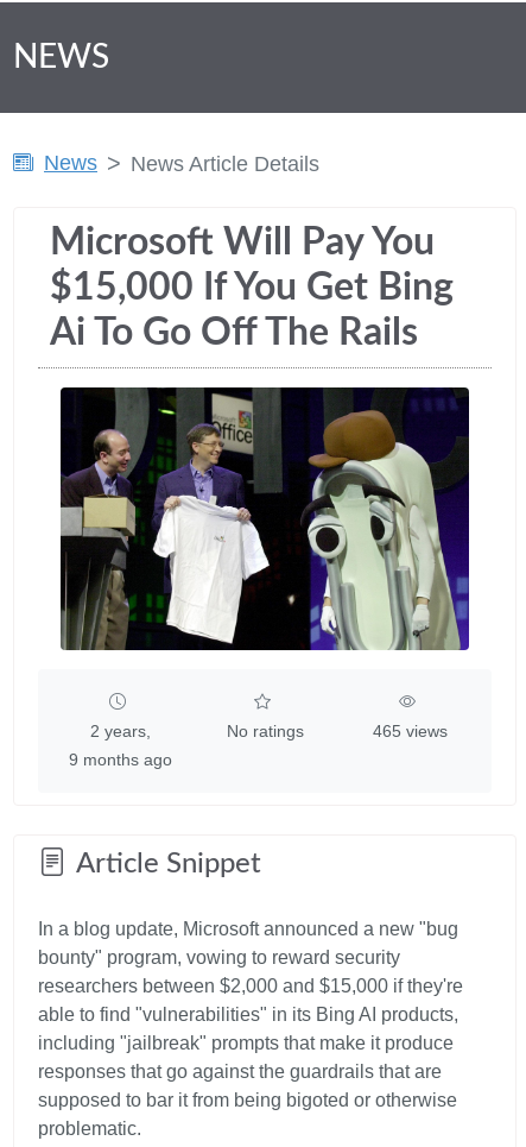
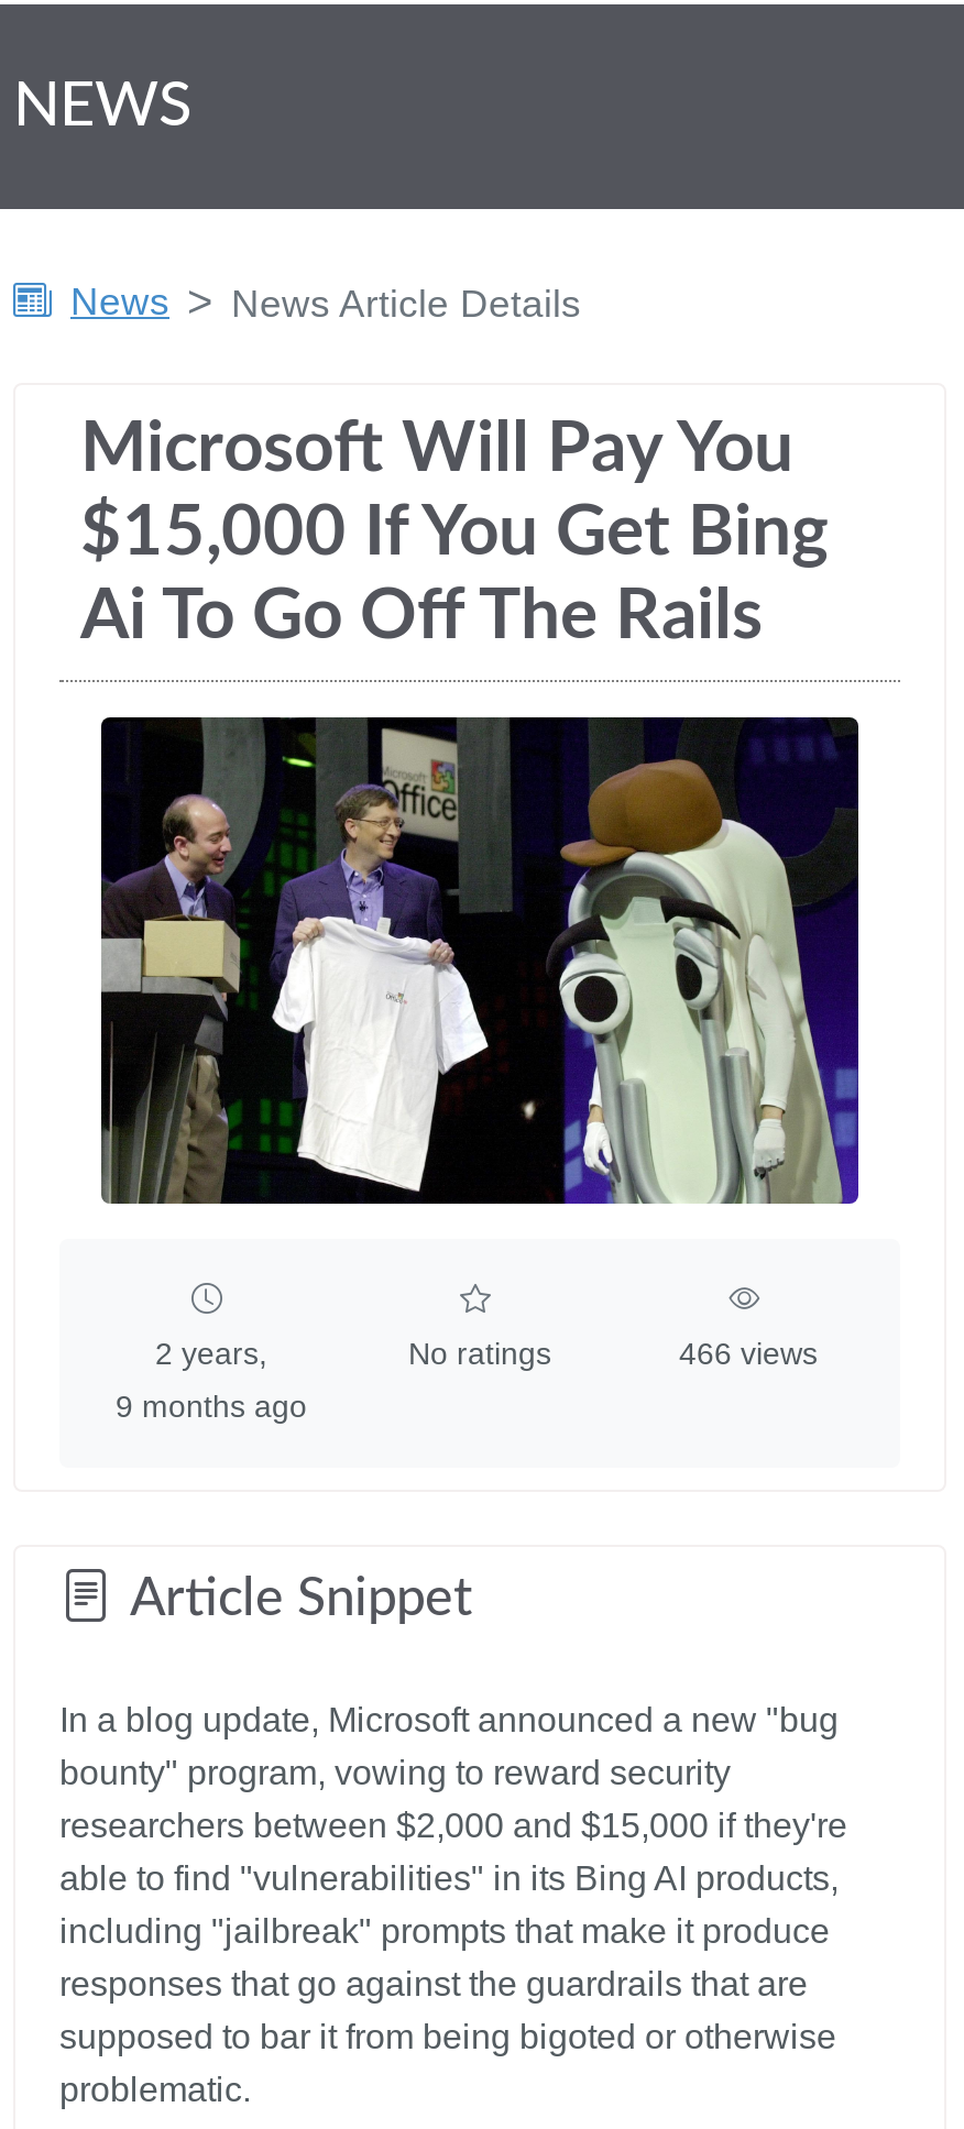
- 465 views
+ 466 views
